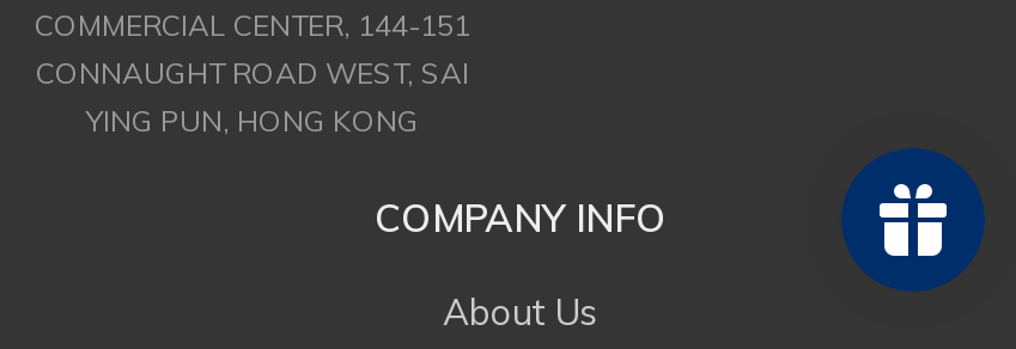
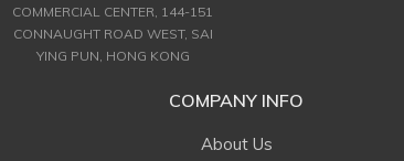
- [image]
